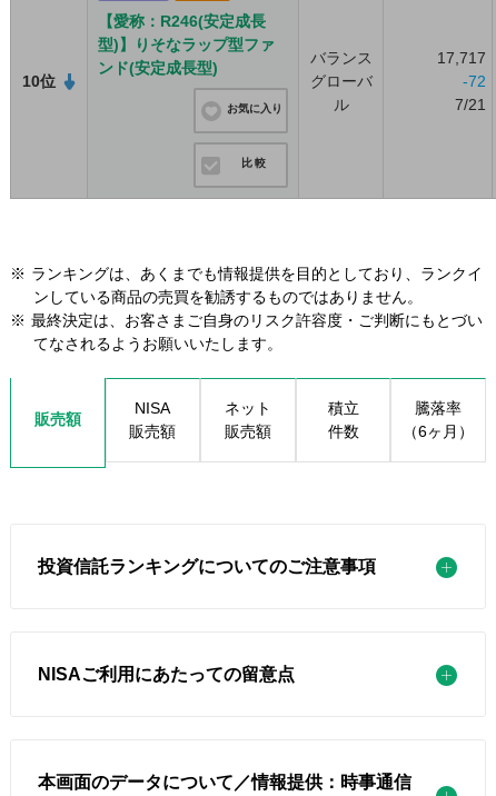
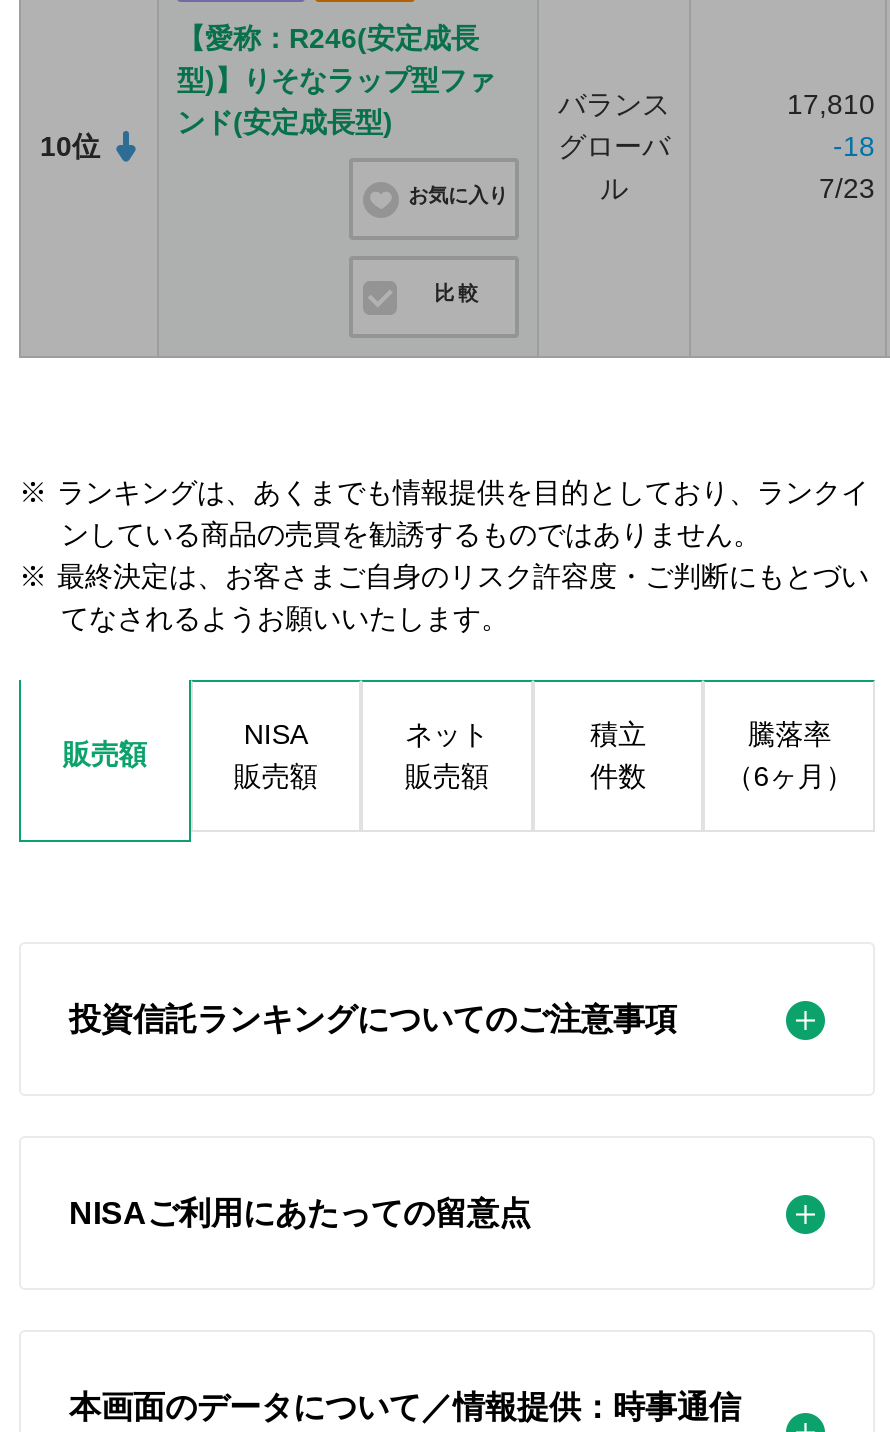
- 17,717
+ 17,810

- -72
+ -18

- 7/21
+ 7/23
